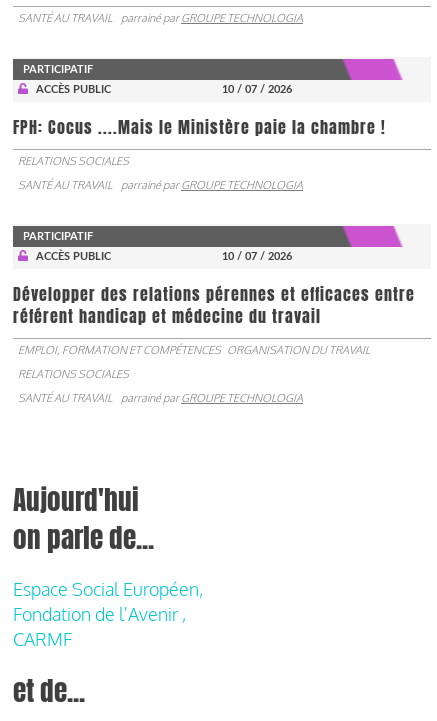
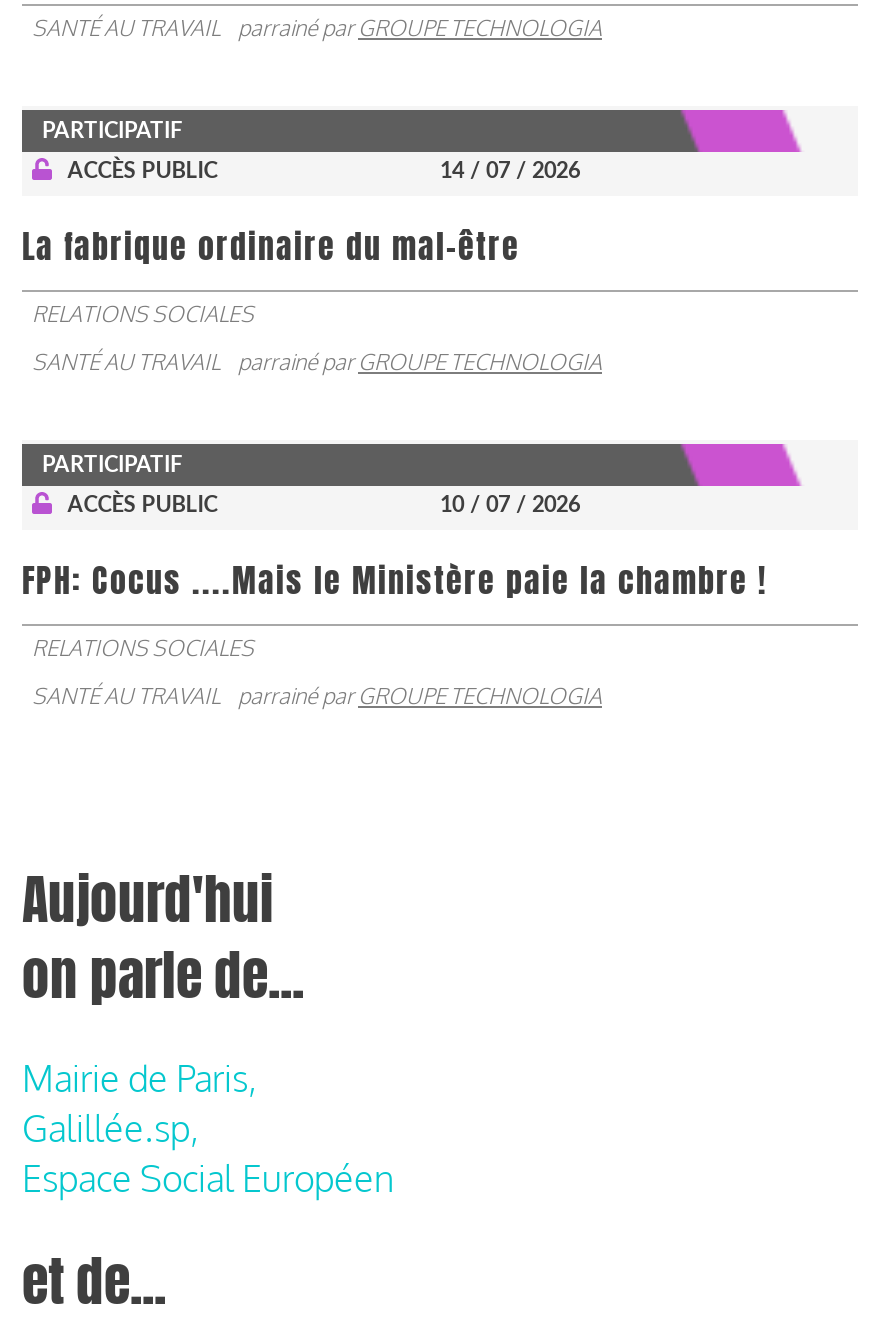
- 10 / 07 / 2026
+ 14 / 07 / 2026

+ La fabrique ordinaire du mal-être

moved down: FPH: Cocus ....Mais le Ministère paie la chambre !

- Développer des relations pérennes et efficaces entre
- référent handicap et médecine du travail
- EMPLOI, FORMATION ET COMPÉTENCES ORGANISATION DU TRAVAIL

- Espace Social Européen,
- Fondation de l'Avenir ,
- CARMF
+ Mairie de Paris,
+ Galillée.sp,
+ Espace Social Européen
